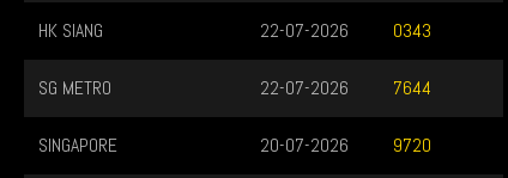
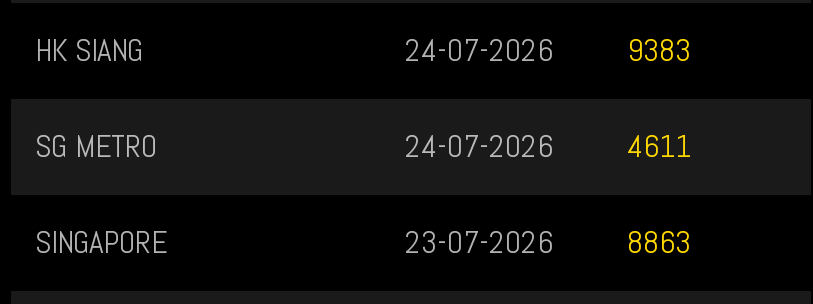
- 22-07-2026
+ 24-07-2026

- 0343
+ 9383

- 22-07-2026
+ 24-07-2026

- 7644
+ 4611

- 20-07-2026
+ 23-07-2026

- 9720
+ 8863
